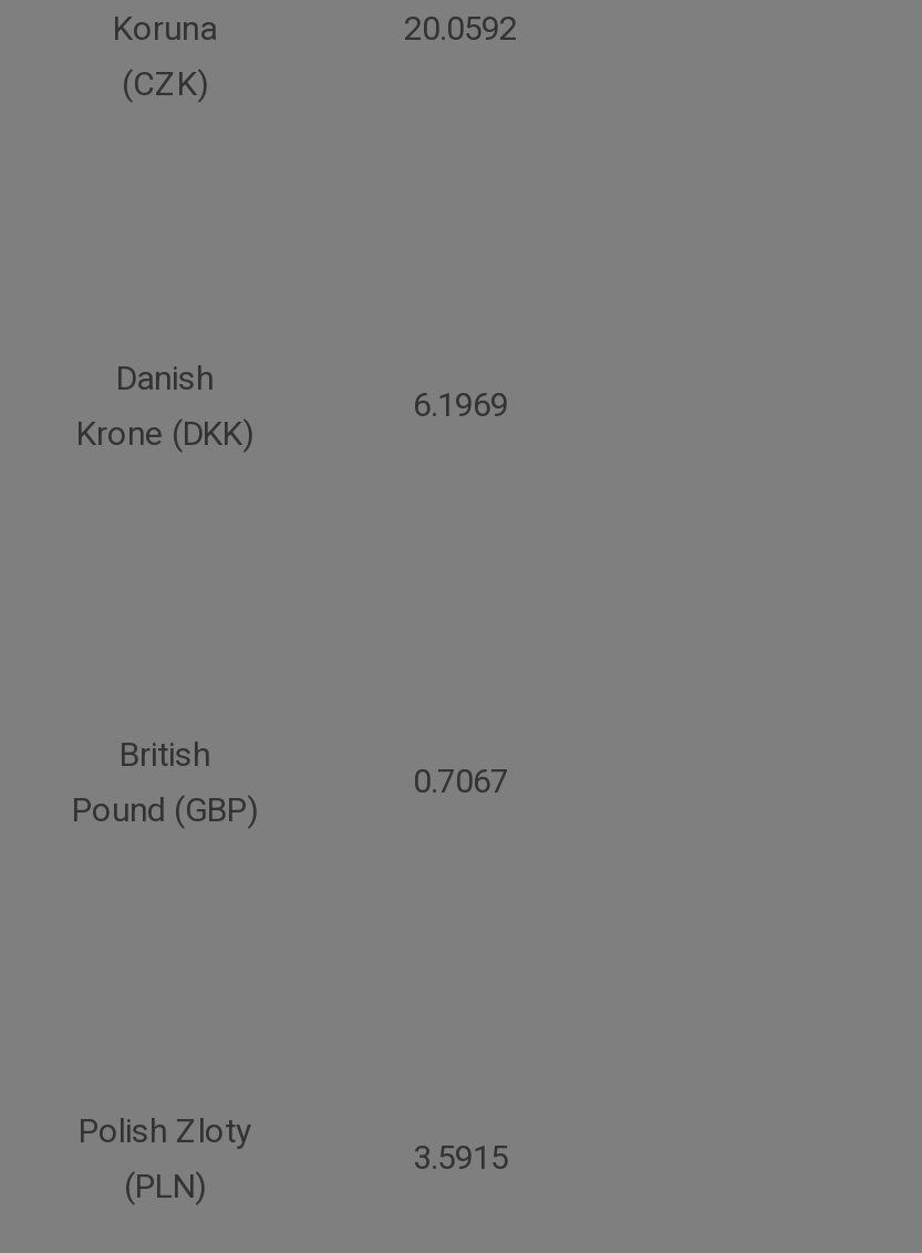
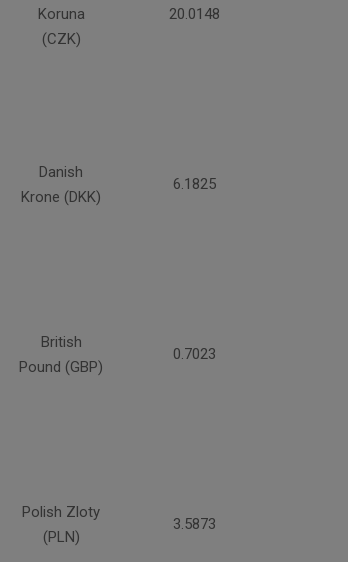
- 20.0592
+ 20.0148

- 6.1969
+ 6.1825

- 0.7067
+ 0.7023

- 3.5915
+ 3.5873
